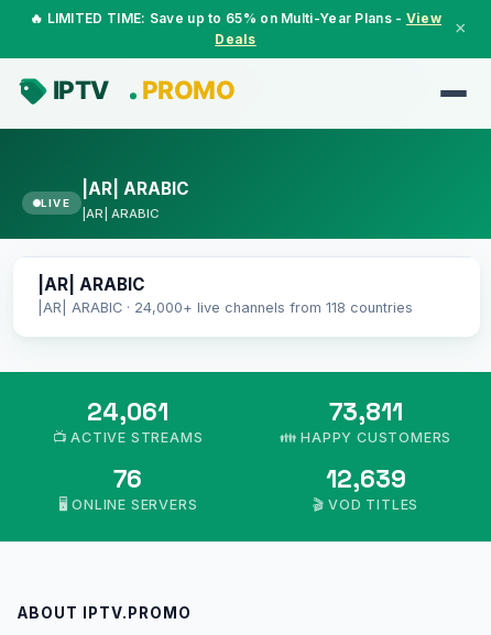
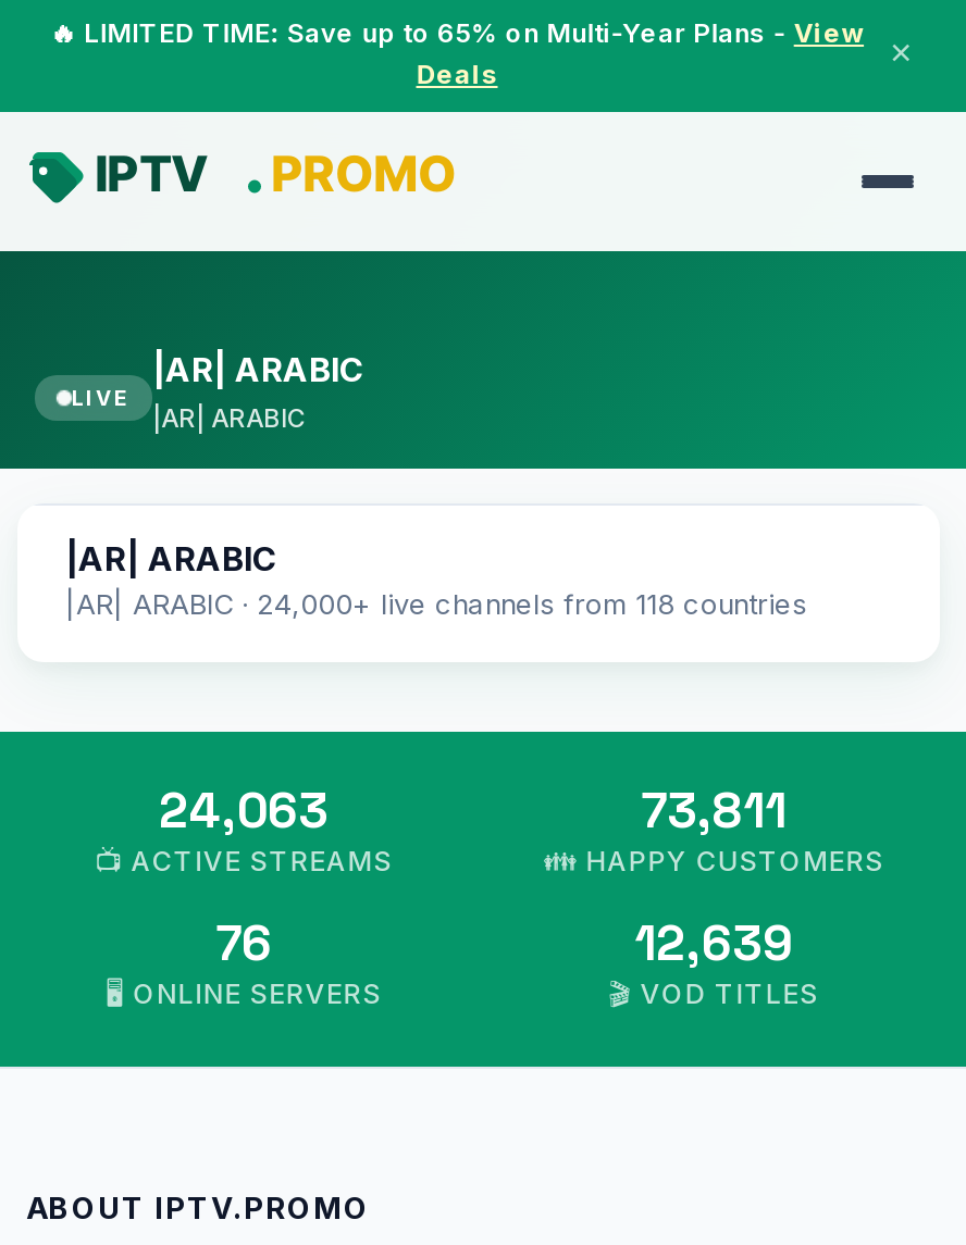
- 24,061
+ 24,063
